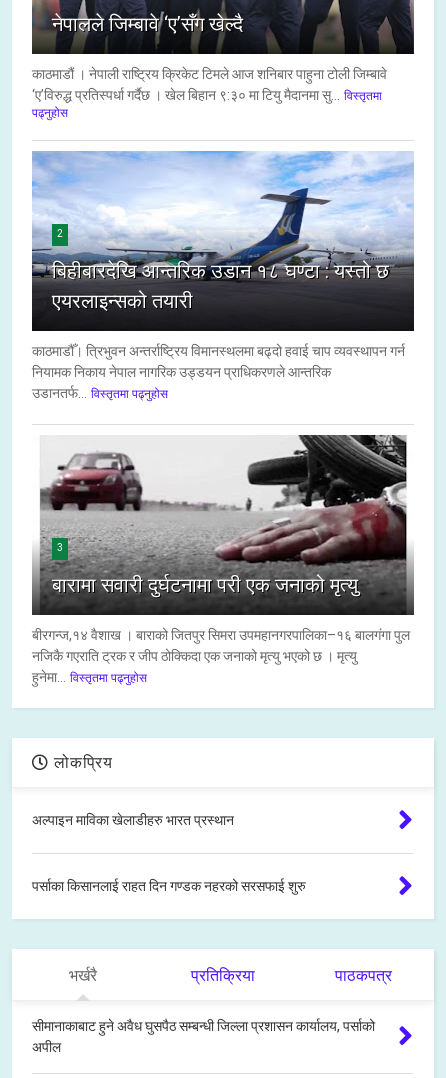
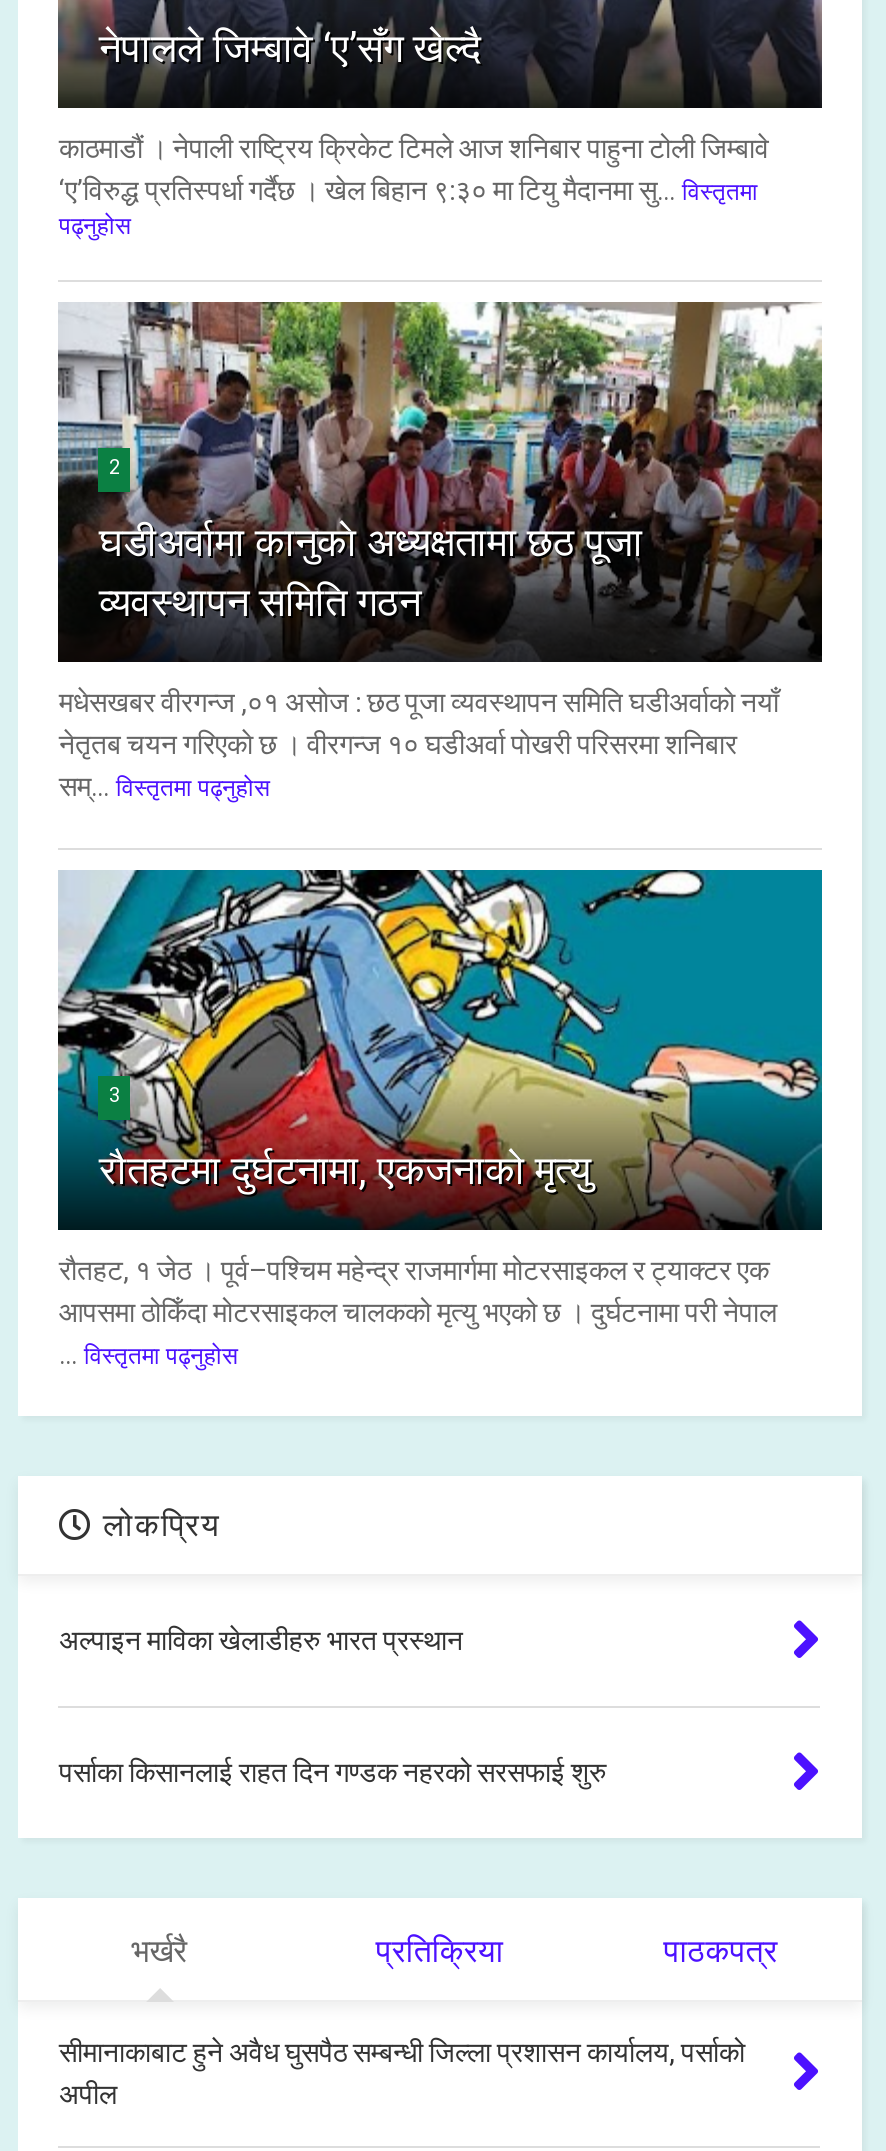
- [image]
- बिहीबारदेखि आन्तरिक उडान १८ घण्टा : यस्तो छ
- एयरलाइन्सको तयारी
+ [image]
+ घडीअर्वामा कानुकाे अध्यक्षतामा छठ पूजा
+ व्यवस्थापन समिति गठन

- काठमाडौँ। त्रिभुवन अन्तर्राष्ट्रिय विमानस्थलमा बढ्दो हवाई चाप व्यवस्थापन गर्न
- नियामक निकाय नेपाल नागरिक उड्डयन प्राधिकरणले आन्तरिक
- उडानतर्फ... विस्तृतमा पढ्नुहोस
+ मधेसखबर वीरगन्ज ,०१ असाेज : छठ पूजा व्यवस्थापन समिति घडीअर्वाकाे नयाँ
+ नेतृतब चयन गरिएकाे छ । वीरगन्ज १० घडीअर्वा पाेखरी परिसरमा शनिबार
+ सम्... विस्तृतमा पढ्नुहोस

- [image]
- बारामा सवारी दुर्घटनामा परी एक जनाको मृत्यु
+ [image]
+ रौतहटमा दुर्घटनामा, एकजनाको मृत्यु

- बीरगन्ज,१४ वैशाख । बाराको जितपुर सिमरा उपमहानगरपालिका–१६ बालगंगा पुल
- नजिकै गएराति ट्रक र जीप ठोक्किदा एक जनाको मृत्यु भएको छ । मृत्यु
- हुनेमा... विस्तृतमा पढ्नुहोस
+ रौतहट, १ जेठ । पूर्व–पश्चिम महेन्द्र राजमार्गमा मोटरसाइकल र ट्याक्टर एक
+ आपसमा ठोकिँदा मोटरसाइकल चालकको मृत्यु भएको छ । दुर्घटनामा परी नेपाल
+ ... विस्तृतमा पढ्नुहोस
